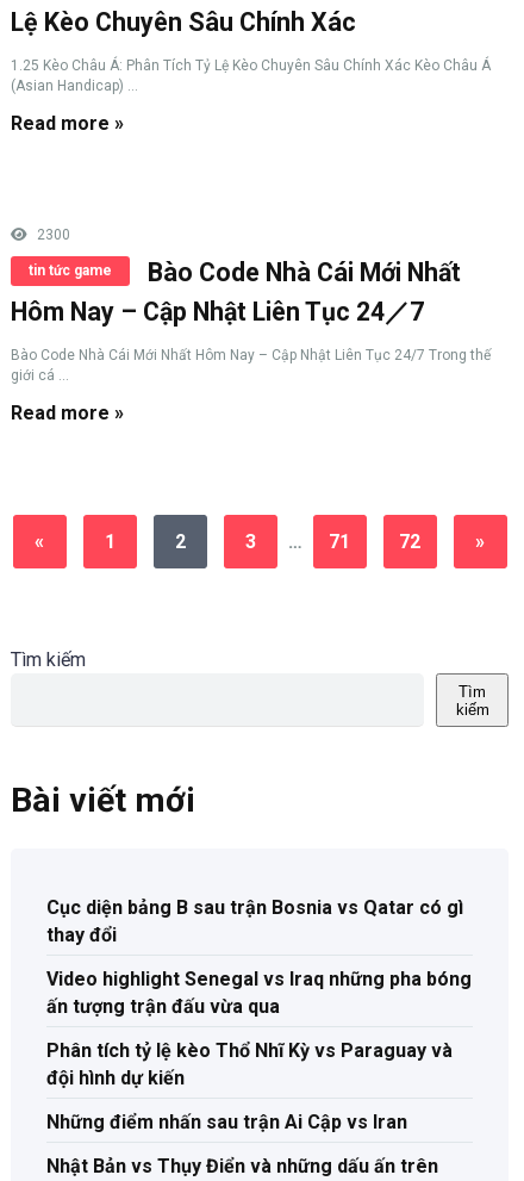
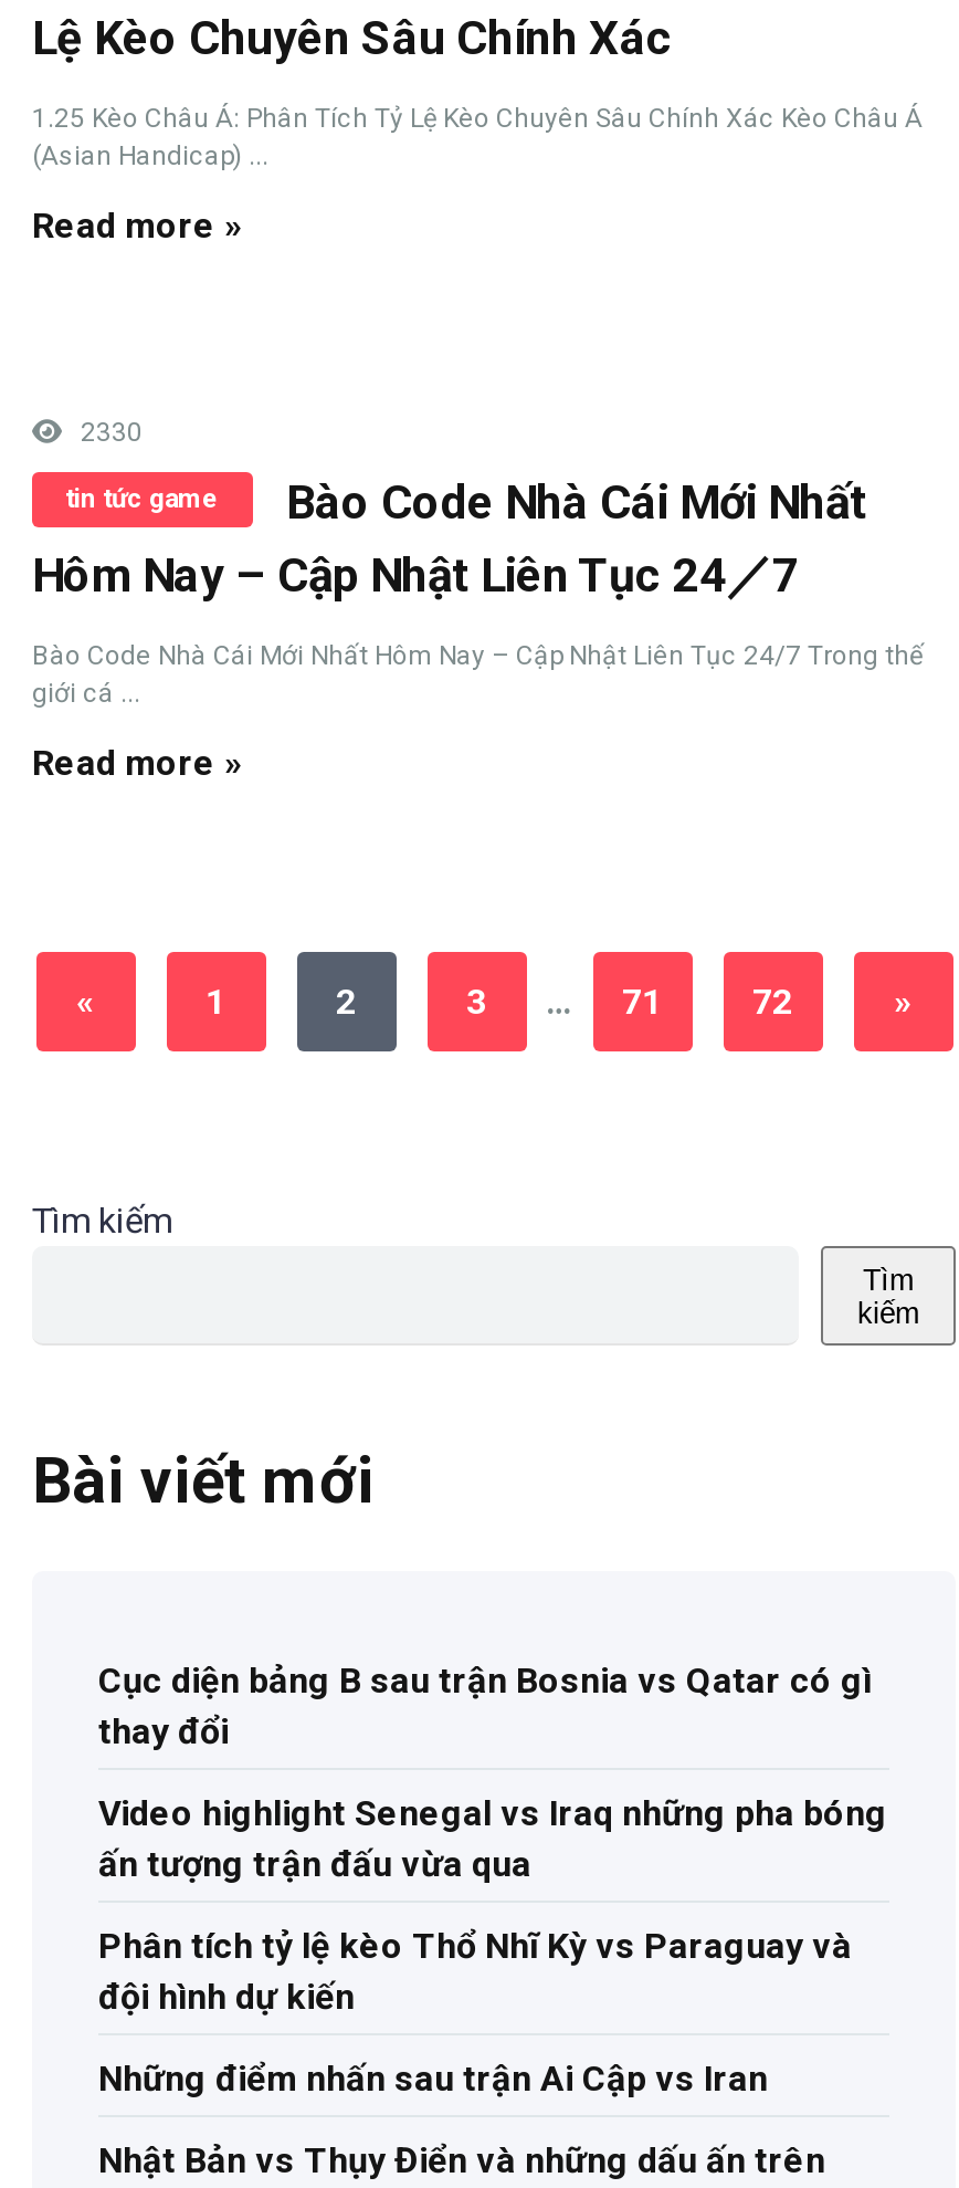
- 2300
+ 2330
